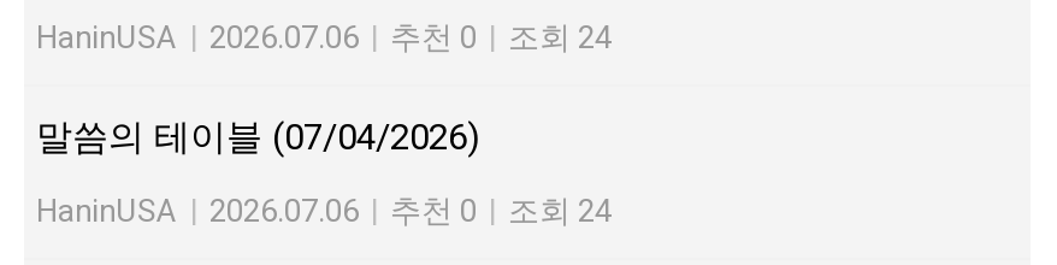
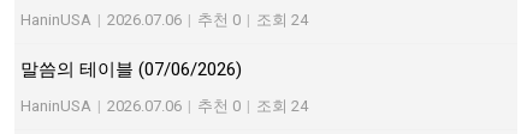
- 말씀의 테이블 (07/04/2026)
+ 말씀의 테이블 (07/06/2026)
